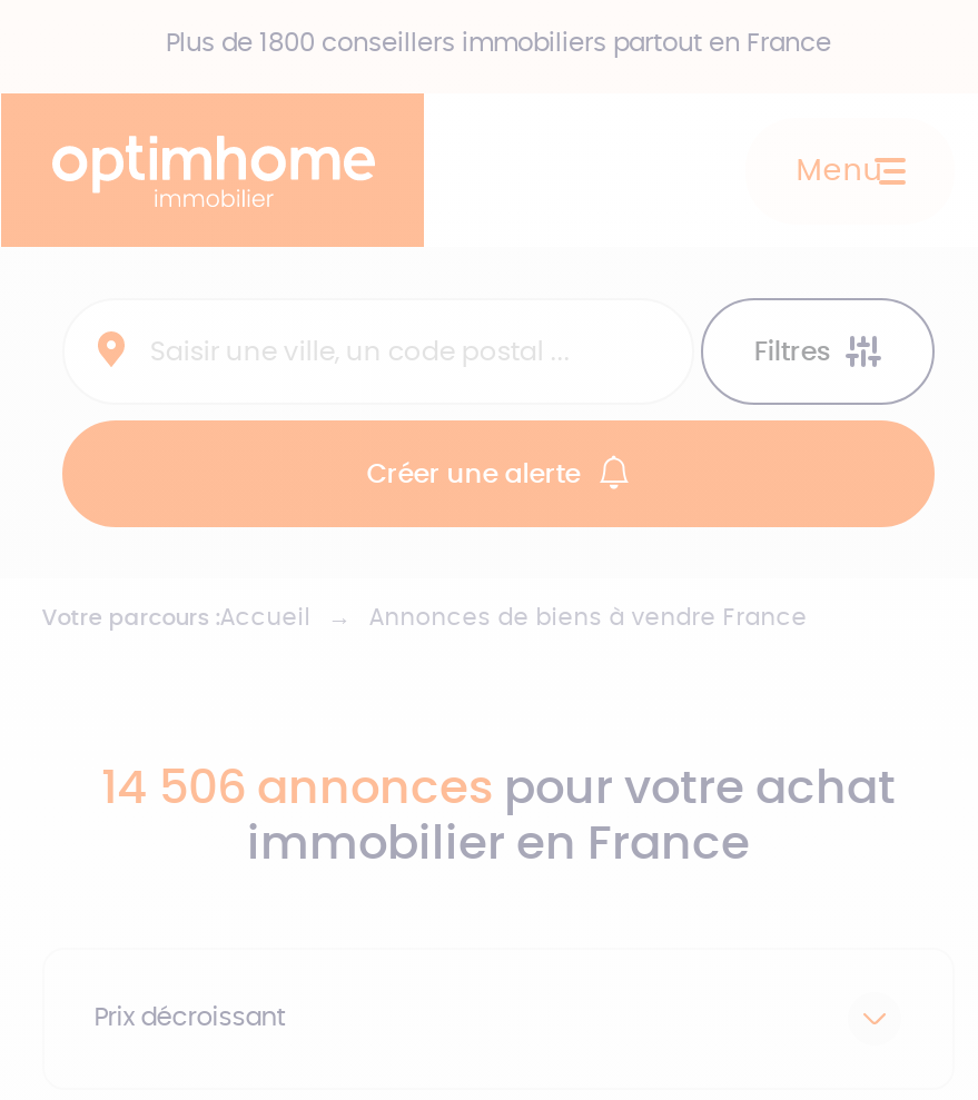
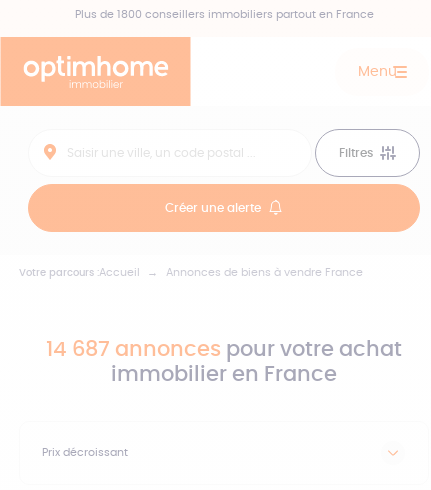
- 14 506 annonces pour votre achat
+ 14 687 annonces pour votre achat
